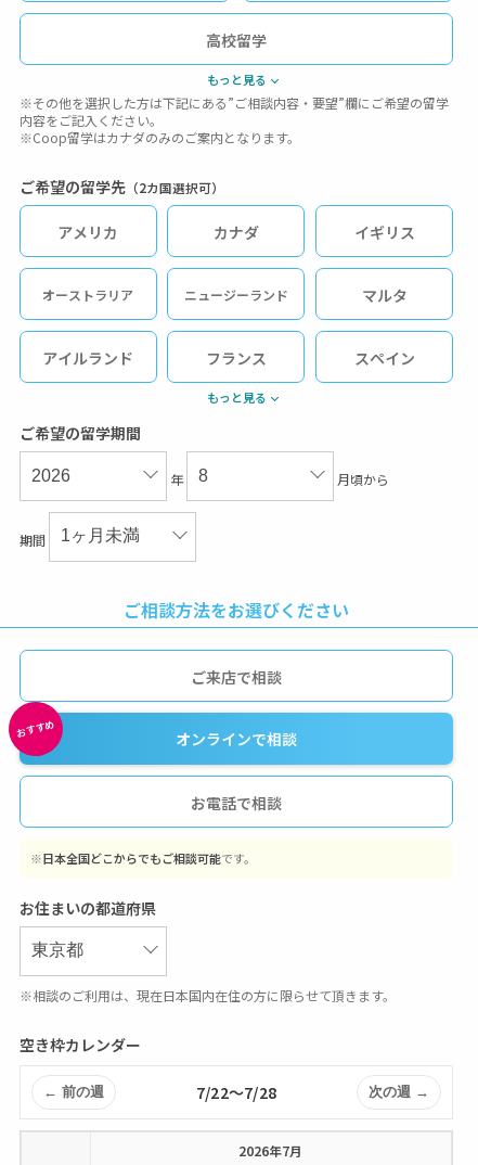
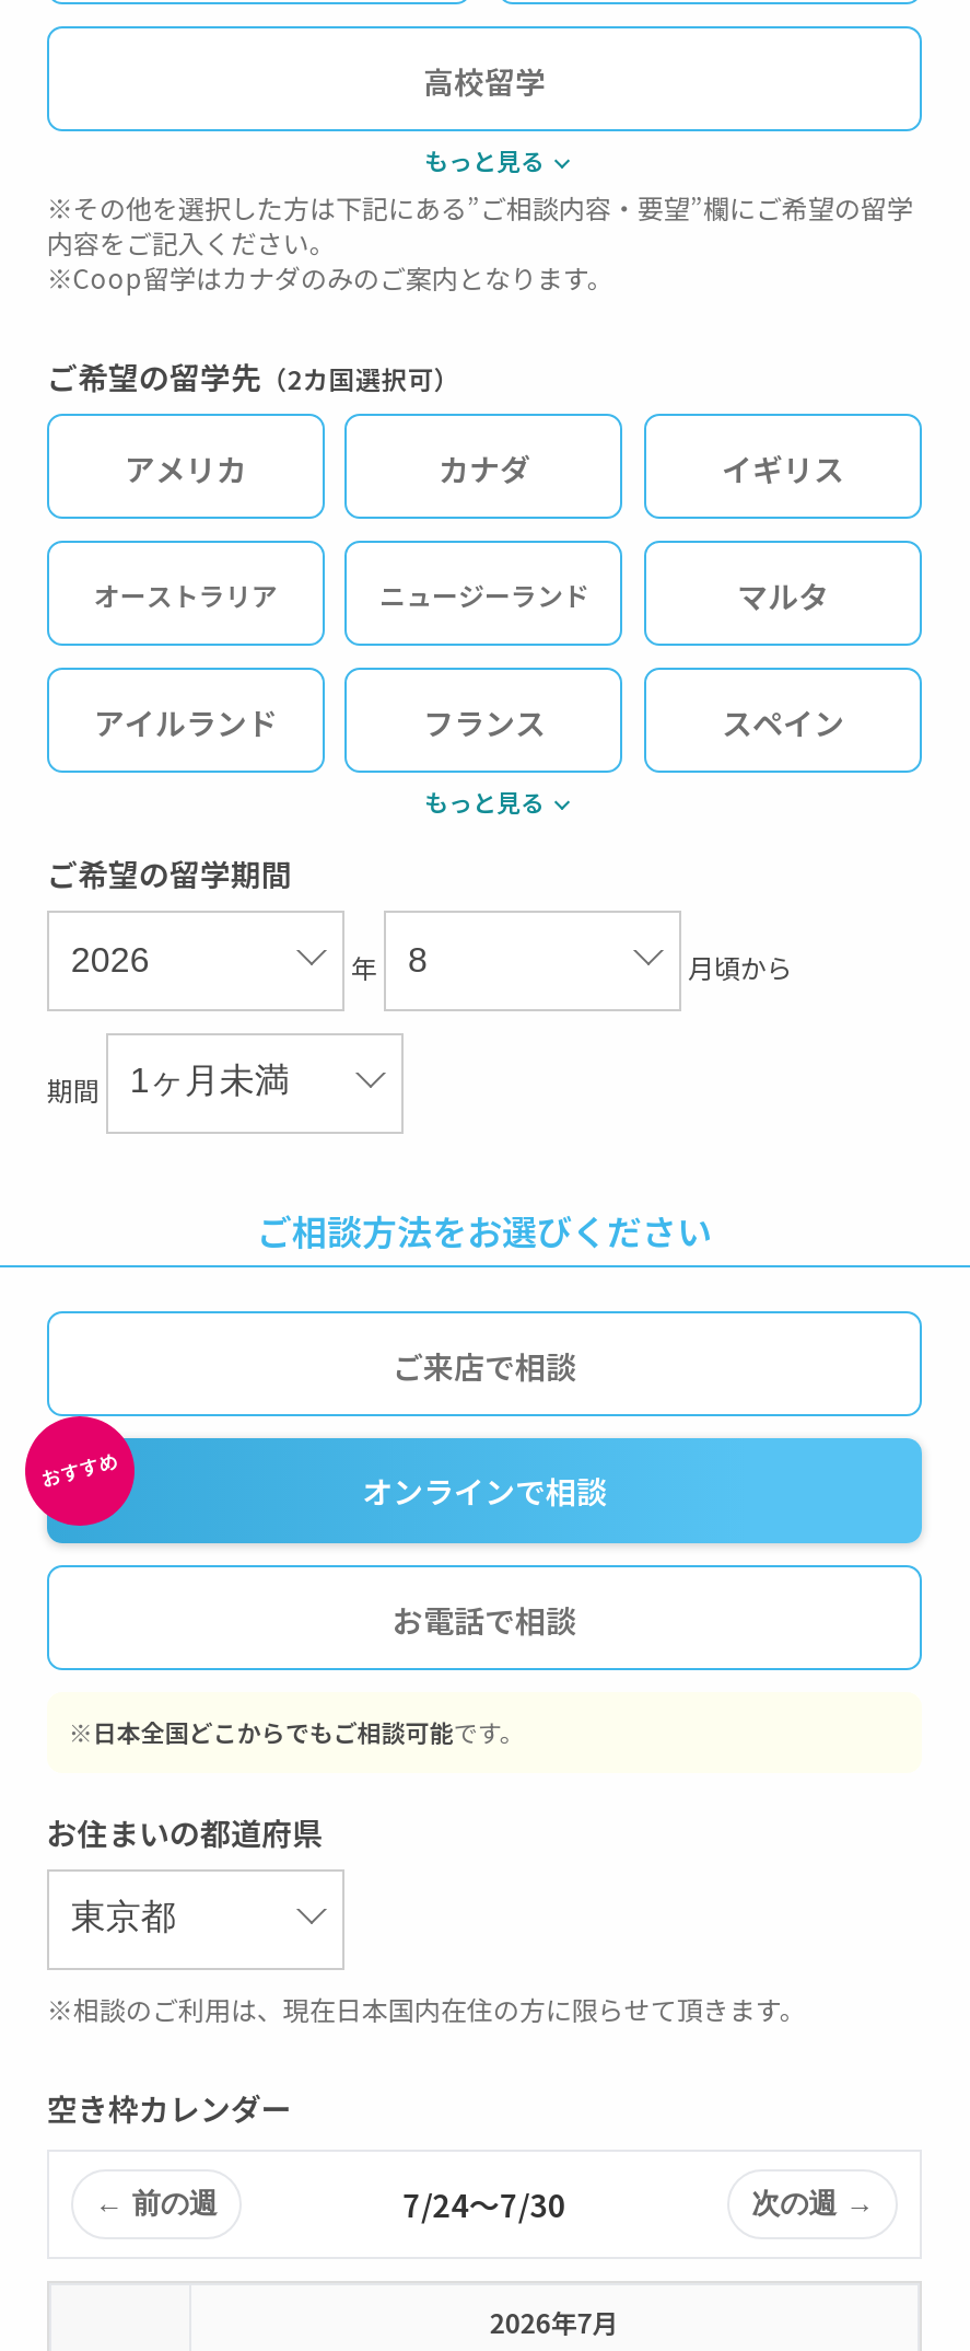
- 7/22〜7/28
+ 7/24〜7/30
